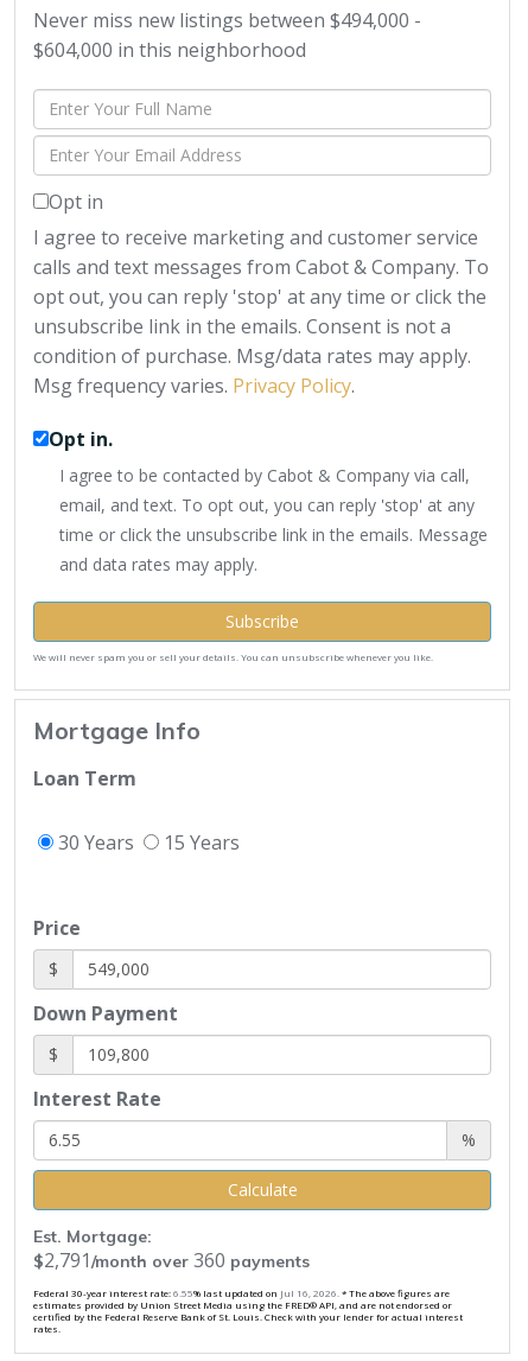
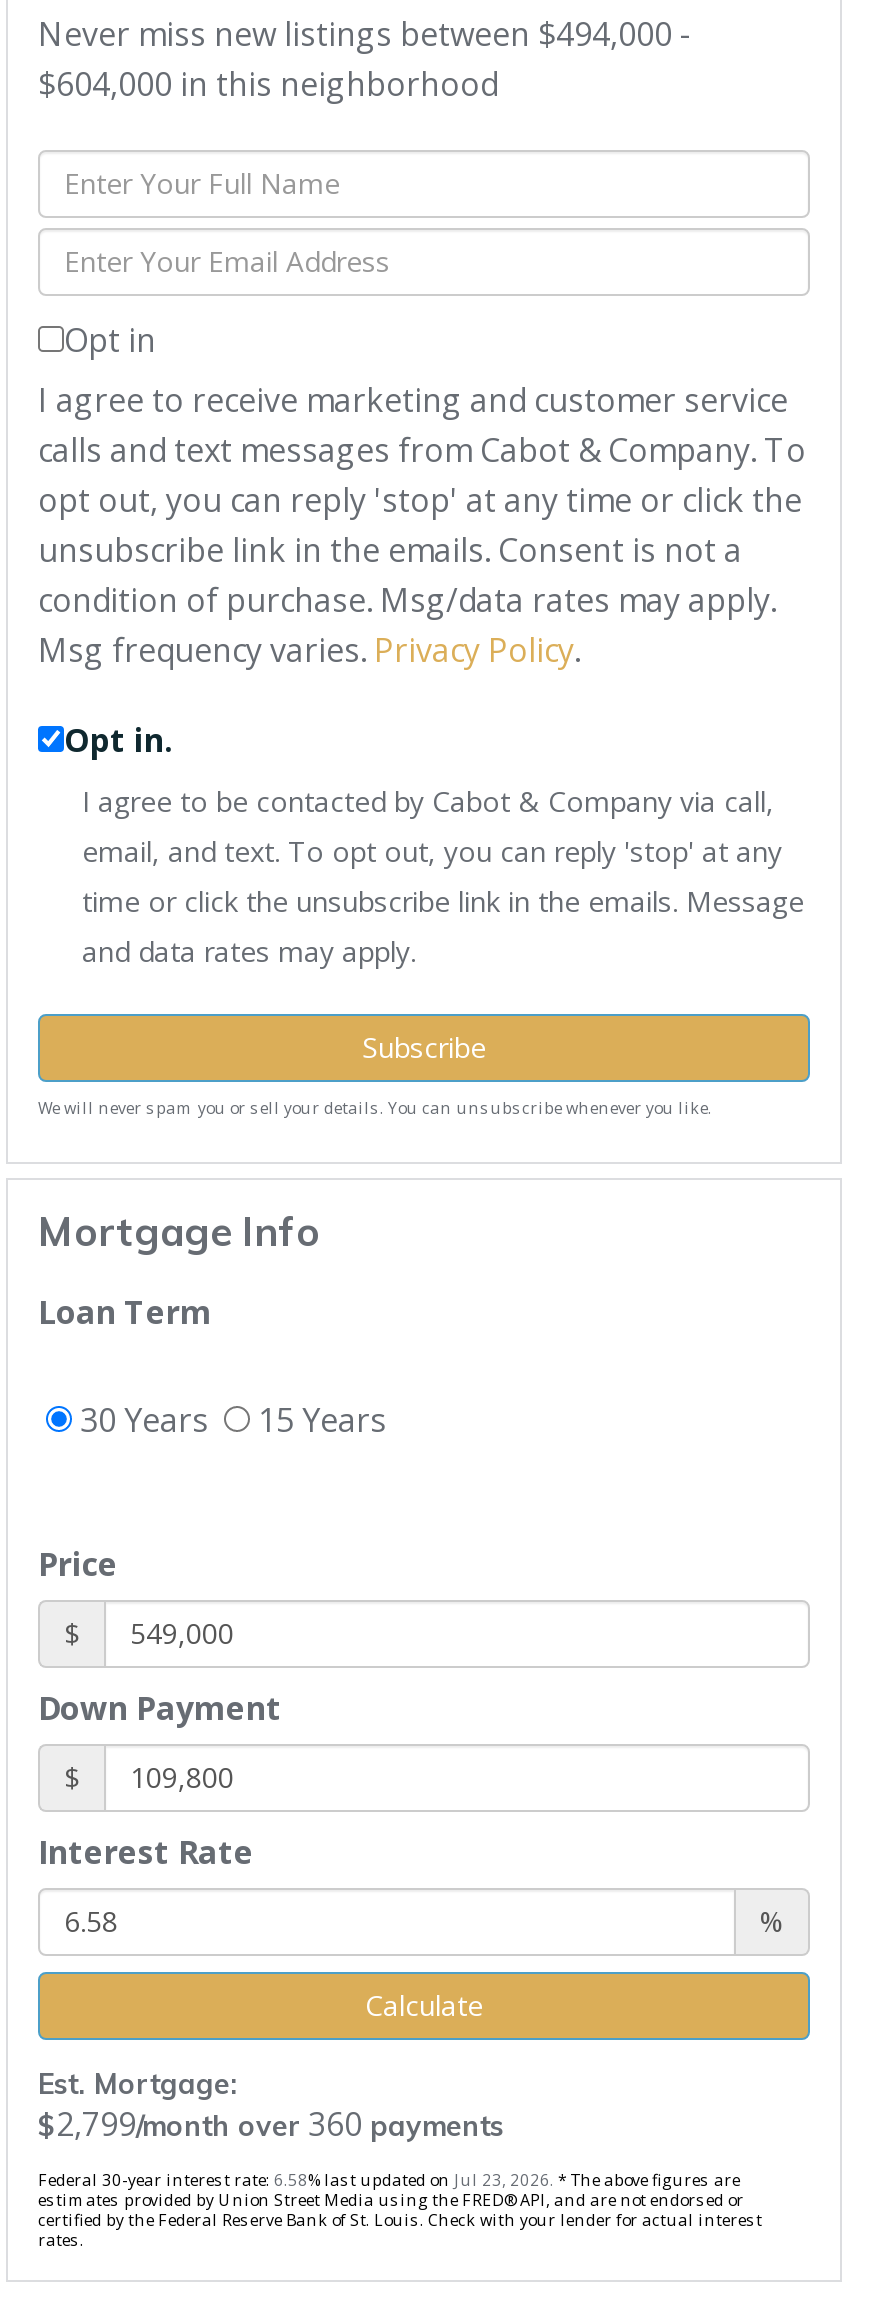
- $2,791/month over 360 payments
+ $2,799/month over 360 payments

- Federal 30-year interest rate: 6.55% last updated on Jul 16, 2026. * The above figures are
+ Federal 30-year interest rate: 6.58% last updated on Jul 23, 2026. * The above figures are
